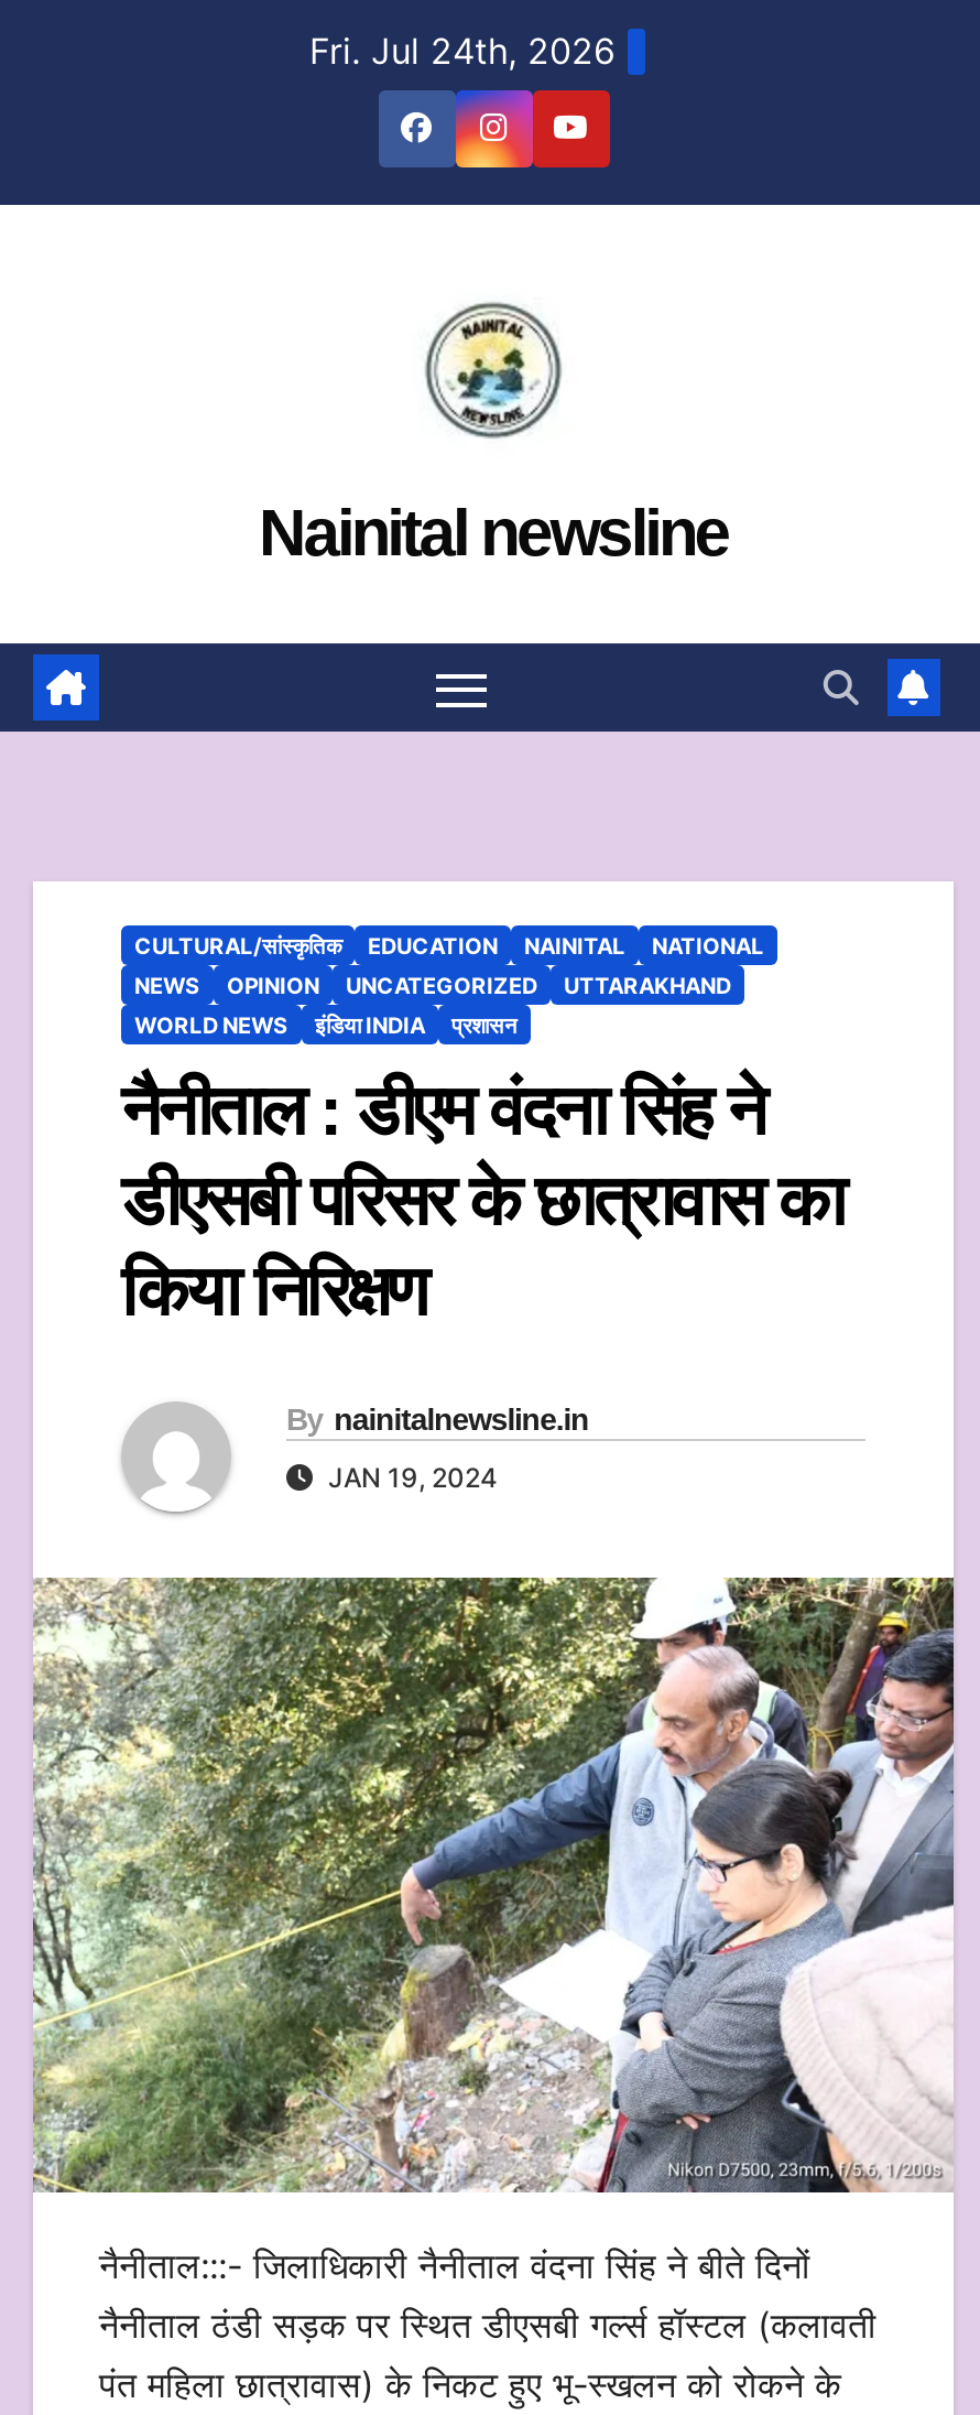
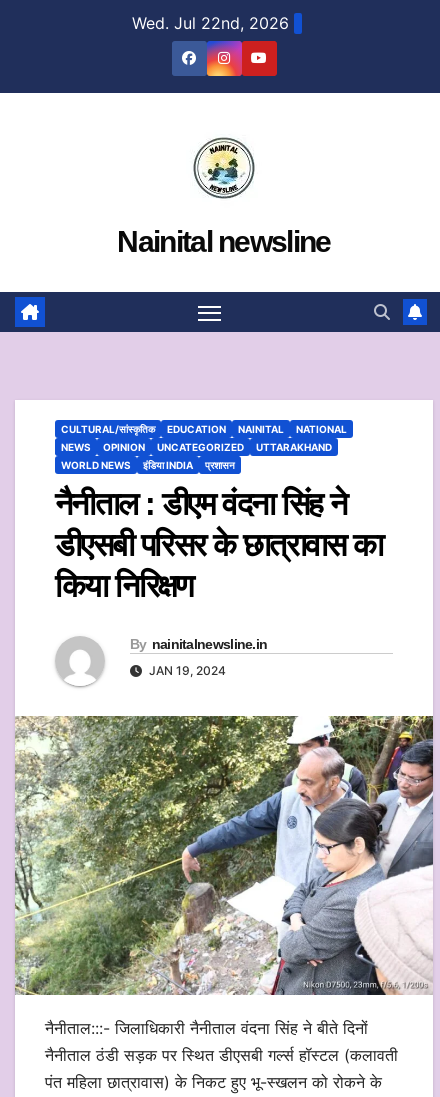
- Fri. Jul 24th, 2026
+ Wed. Jul 22nd, 2026
